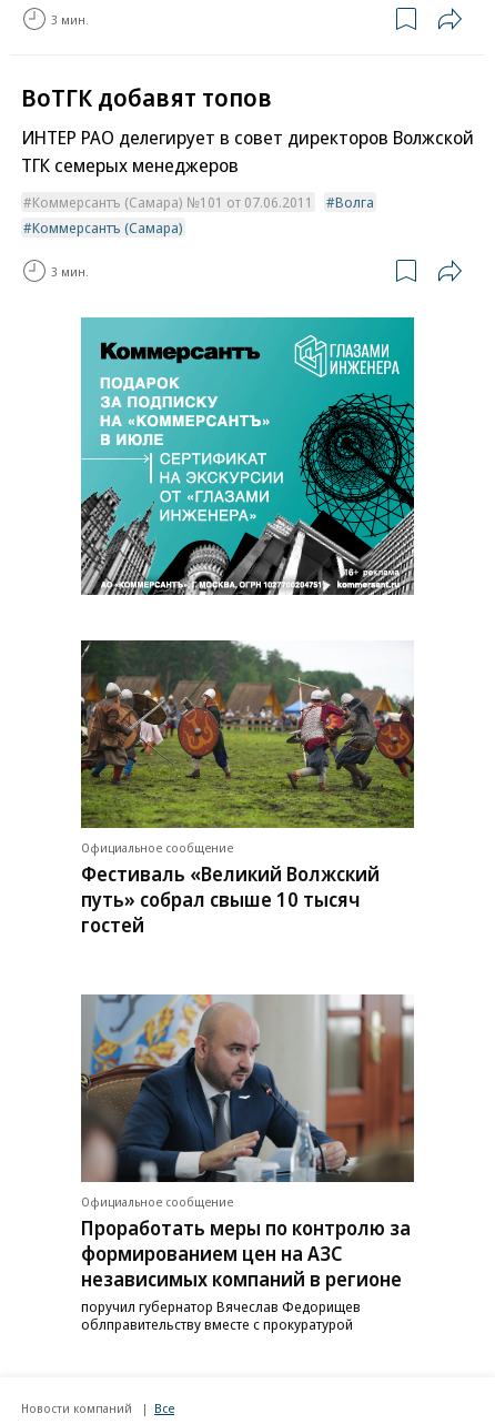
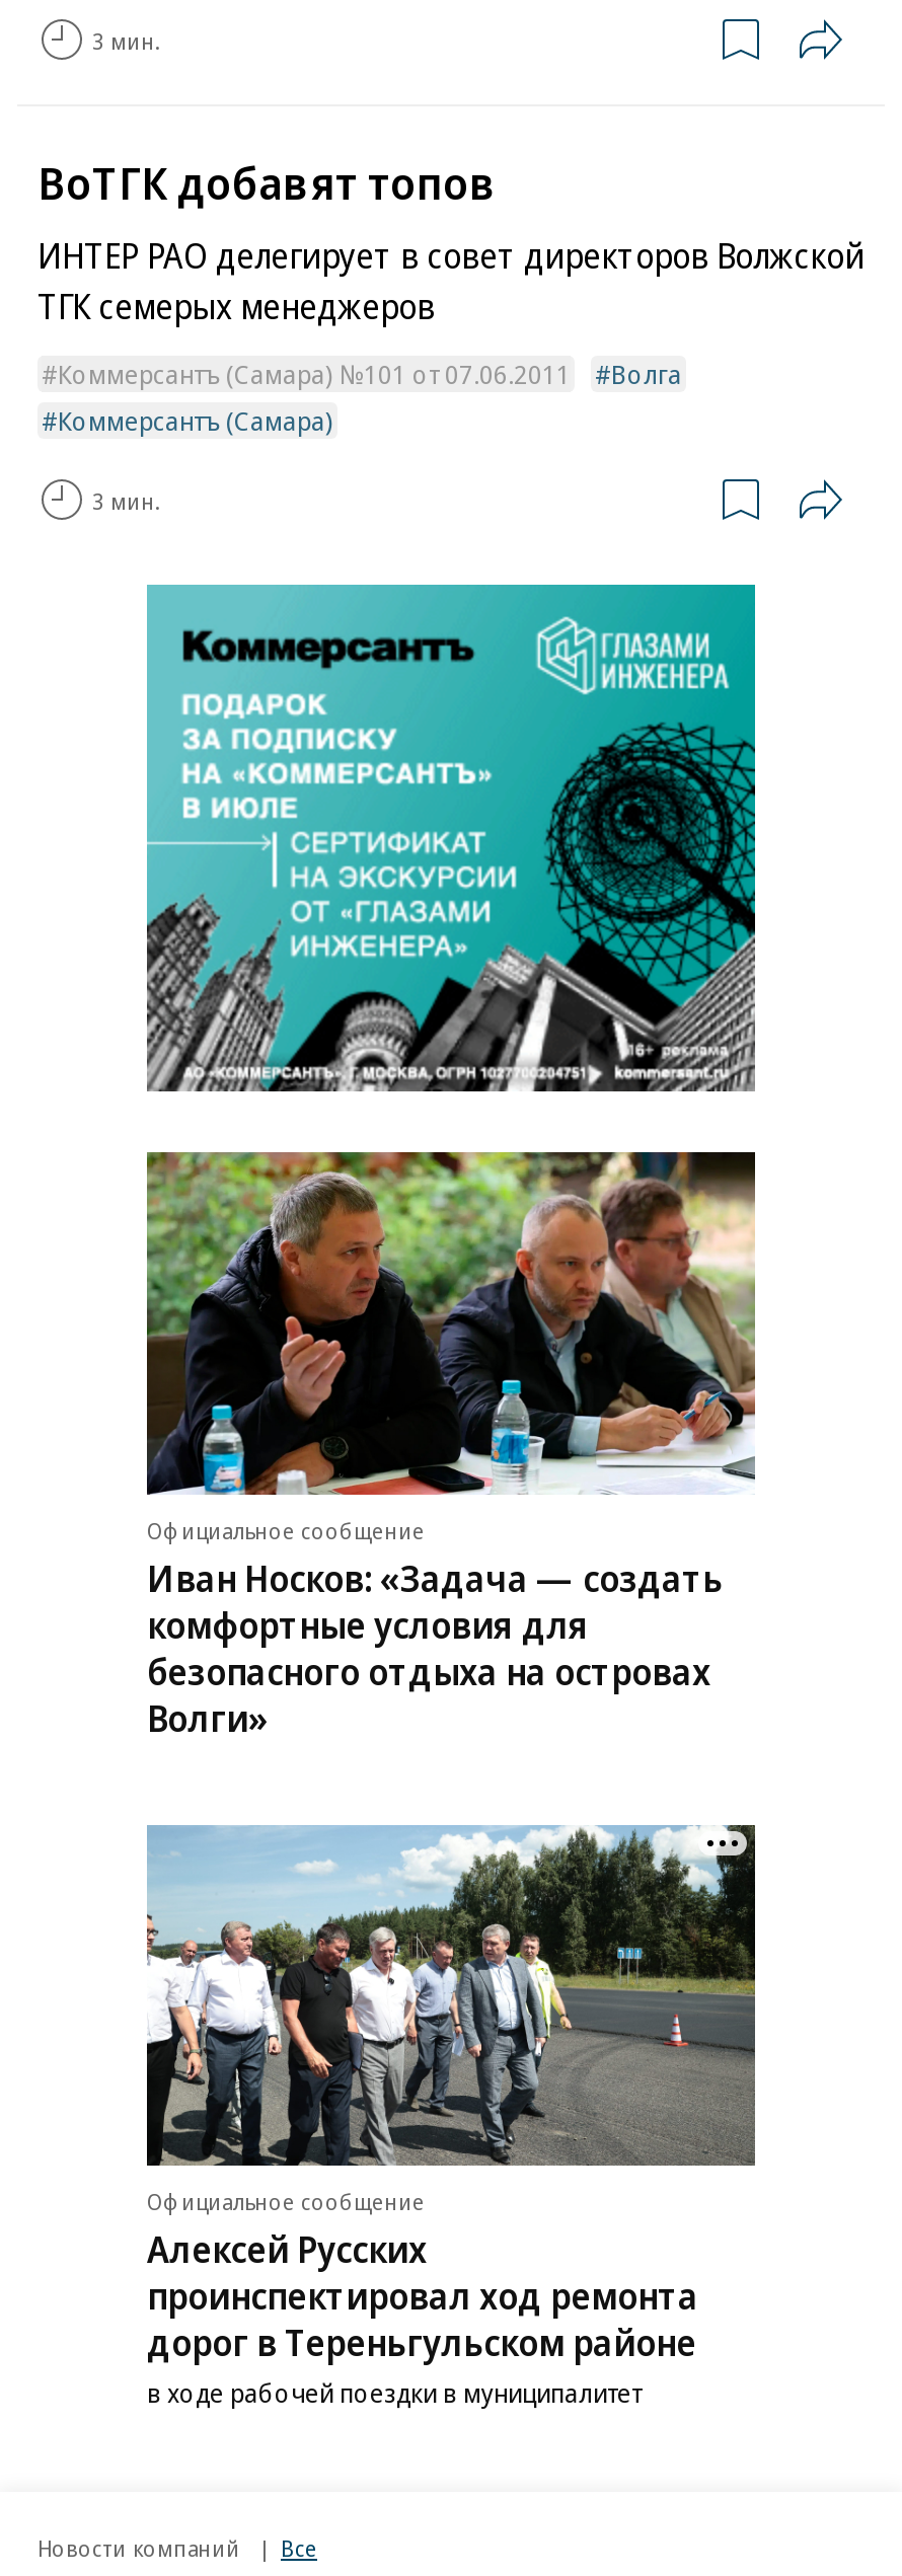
- [image]
- Фестиваль «Великий Волжский
- путь» собрал свыше 10 тысяч
- гостей
+ [image]
+ Иван Носков: «Задача — создать
+ комфортные условия для
+ безопасного отдыха на островах
+ Волги»

- [image]
- Проработать меры по контролю за
- формированием цен на АЗС
- независимых компаний в регионе
- поручил губернатор Вячеслав Федорищев
- облправительству вместе с прокуратурой
+ [image]
+ Алексей Русских
+ проинспектировал ход ремонта
+ дорог в Тереньгульском районе
+ в ходе рабочей поездки в муниципалитет
